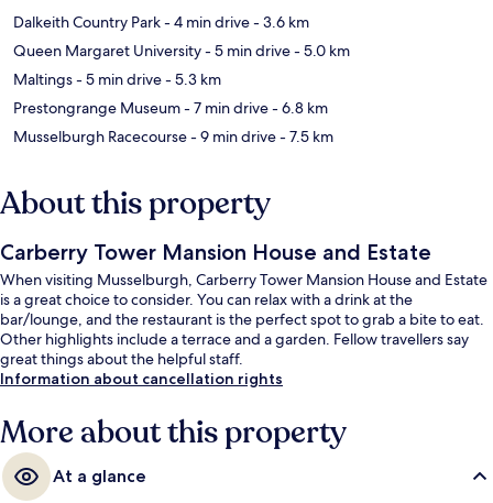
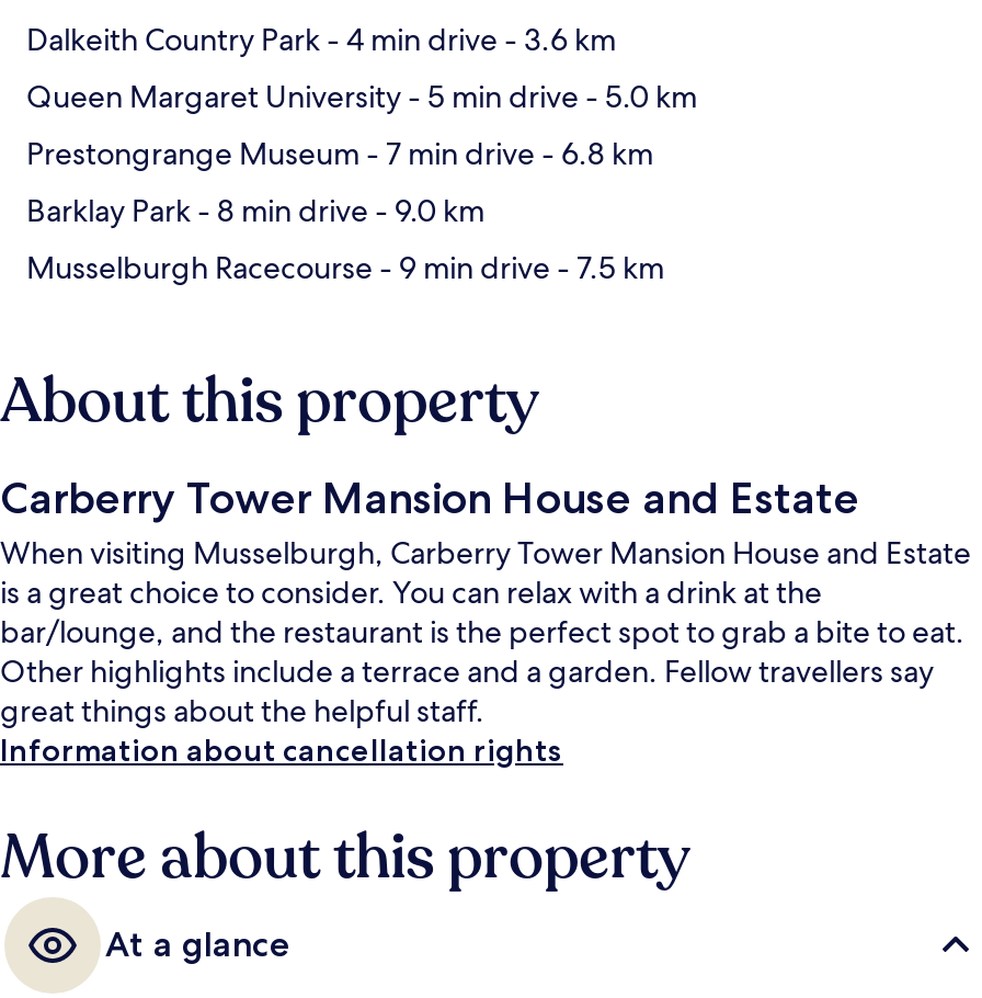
- Maltings - 5 min drive - 5.3 km

moved up: Prestongrange Museum - 7 min drive - 6.8 km

+ Barklay Park - 8 min drive - 9.0 km
